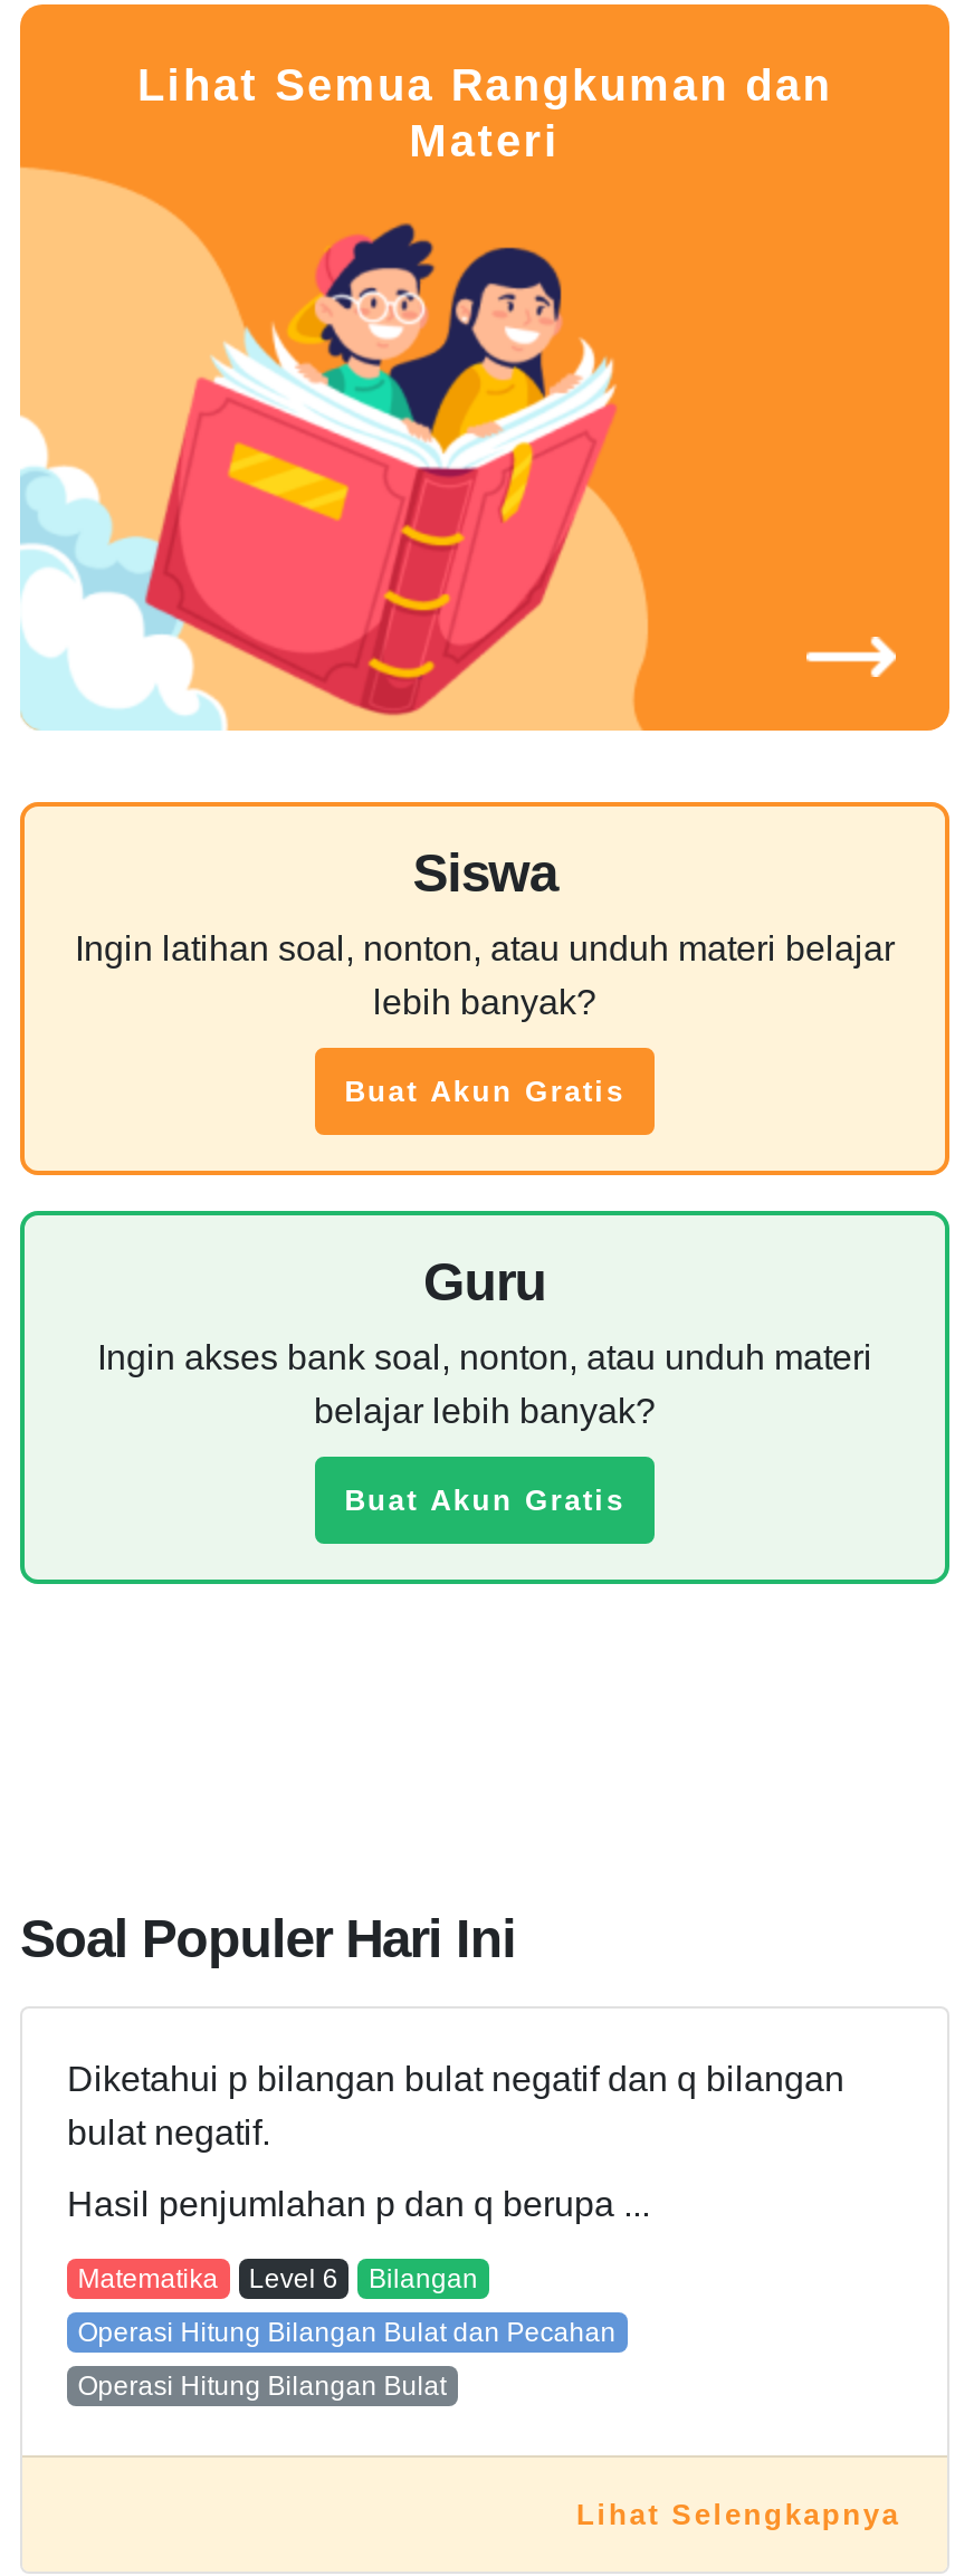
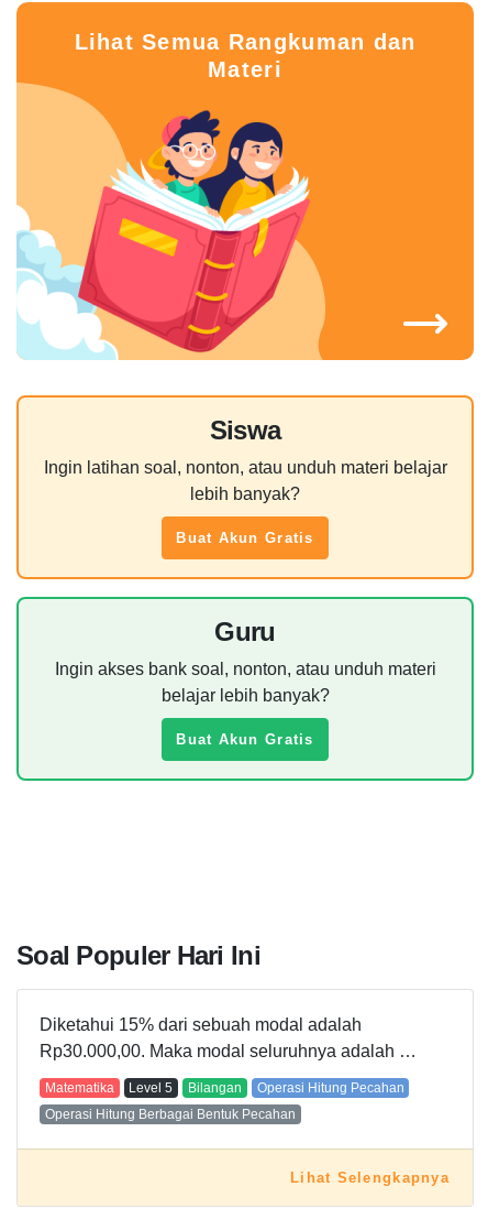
- Diketahui p bilangan bulat negatif dan q bilangan
- bulat negatif.
- Hasil penjumlahan p dan q berupa ...
+ Diketahui 15% dari sebuah modal adalah
+ Rp30.000,00. Maka modal seluruhnya adalah …

- Level 6
+ Level 5

- Operasi Hitung Bilangan Bulat dan Pecahan
+ Operasi Hitung Pecahan

- Operasi Hitung Bilangan Bulat
+ Operasi Hitung Berbagai Bentuk Pecahan
